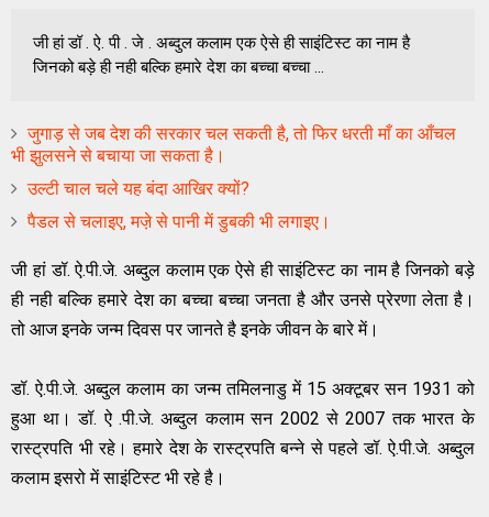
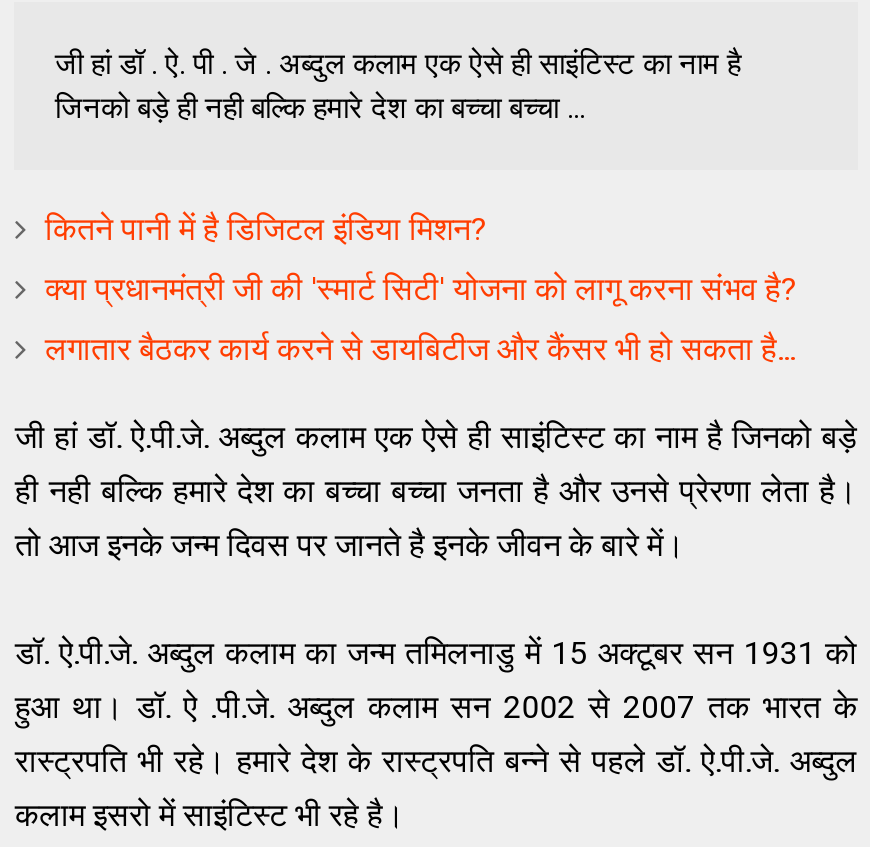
- जुगाड़ से जब देश की सरकार चल सकती है, तो फिर धरती माँ का आँचल
- भी झुलसने से बचाया जा सकता है।
+ कितने पानी में है डिजिटल इंडिया मिशन?

- उल्टी चाल चले यह बंदा आखिर क्यों?
+ क्या प्रधानमंत्री जी की 'स्मार्ट सिटी' योजना को लागू करना संभव है?

- पैडल से चलाइए, मजे़ से पानी में डुबकी भी लगाइए।
+ लगातार बैठकर कार्य करने से डायबिटीज और कैंसर भी हो सकता है...
